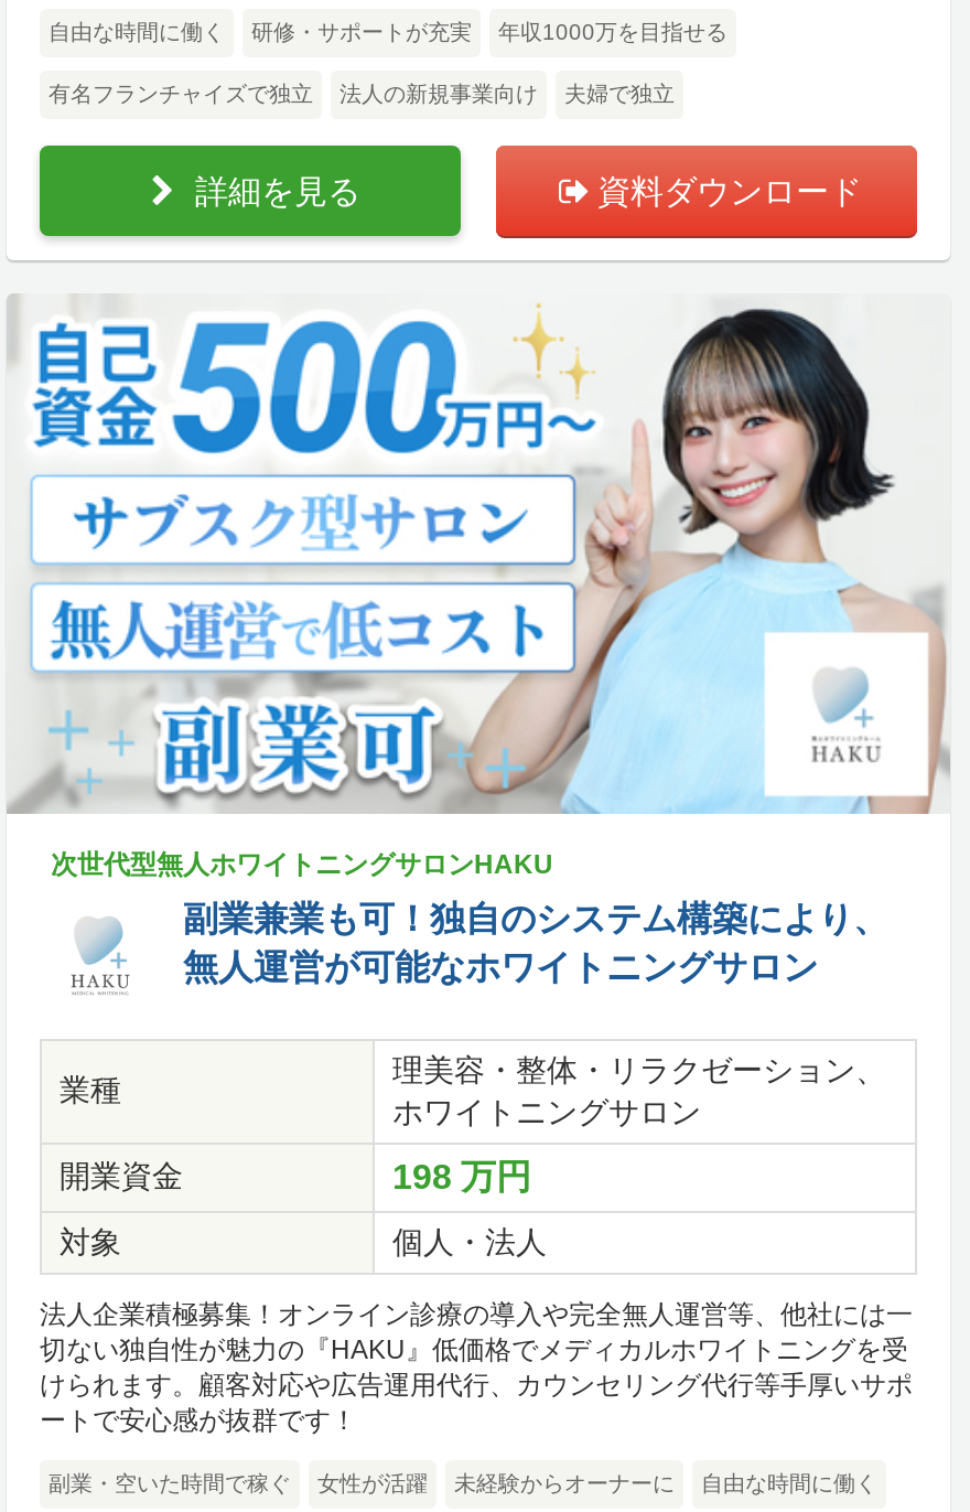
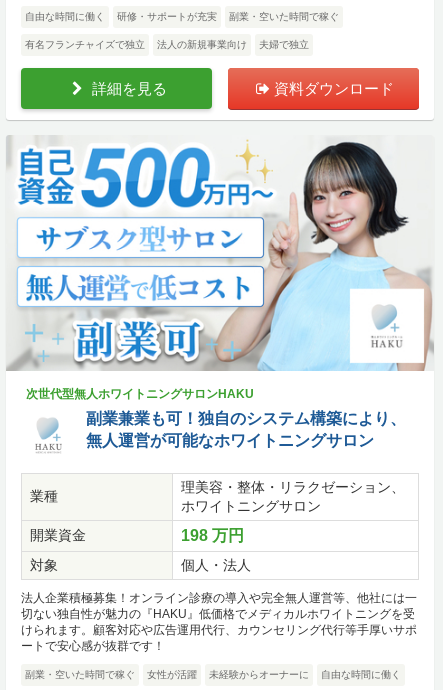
- 年収1000万を目指せる
+ 副業・空いた時間で稼ぐ
